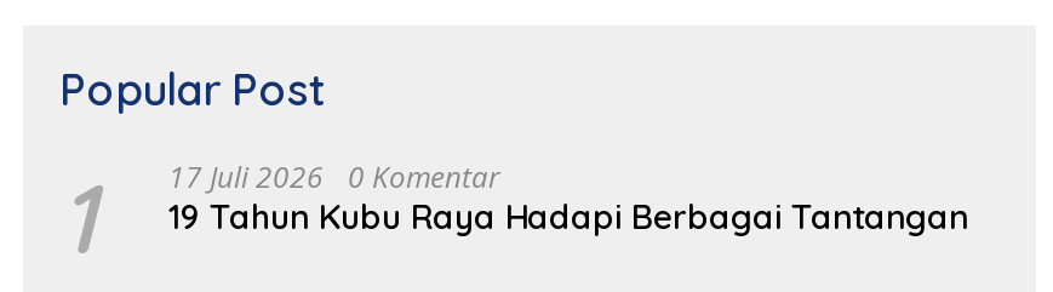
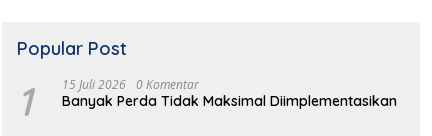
- 17 Juli 2026 0 Komentar
- 19 Tahun Kubu Raya Hadapi Berbagai Tantangan
+ 15 Juli 2026 0 Komentar
+ Banyak Perda Tidak Maksimal Diimplementasikan
